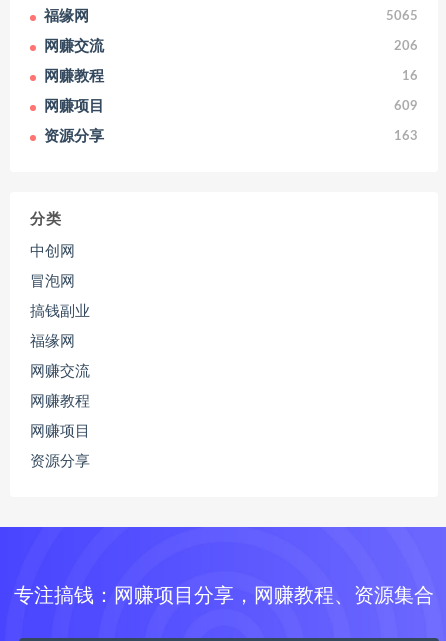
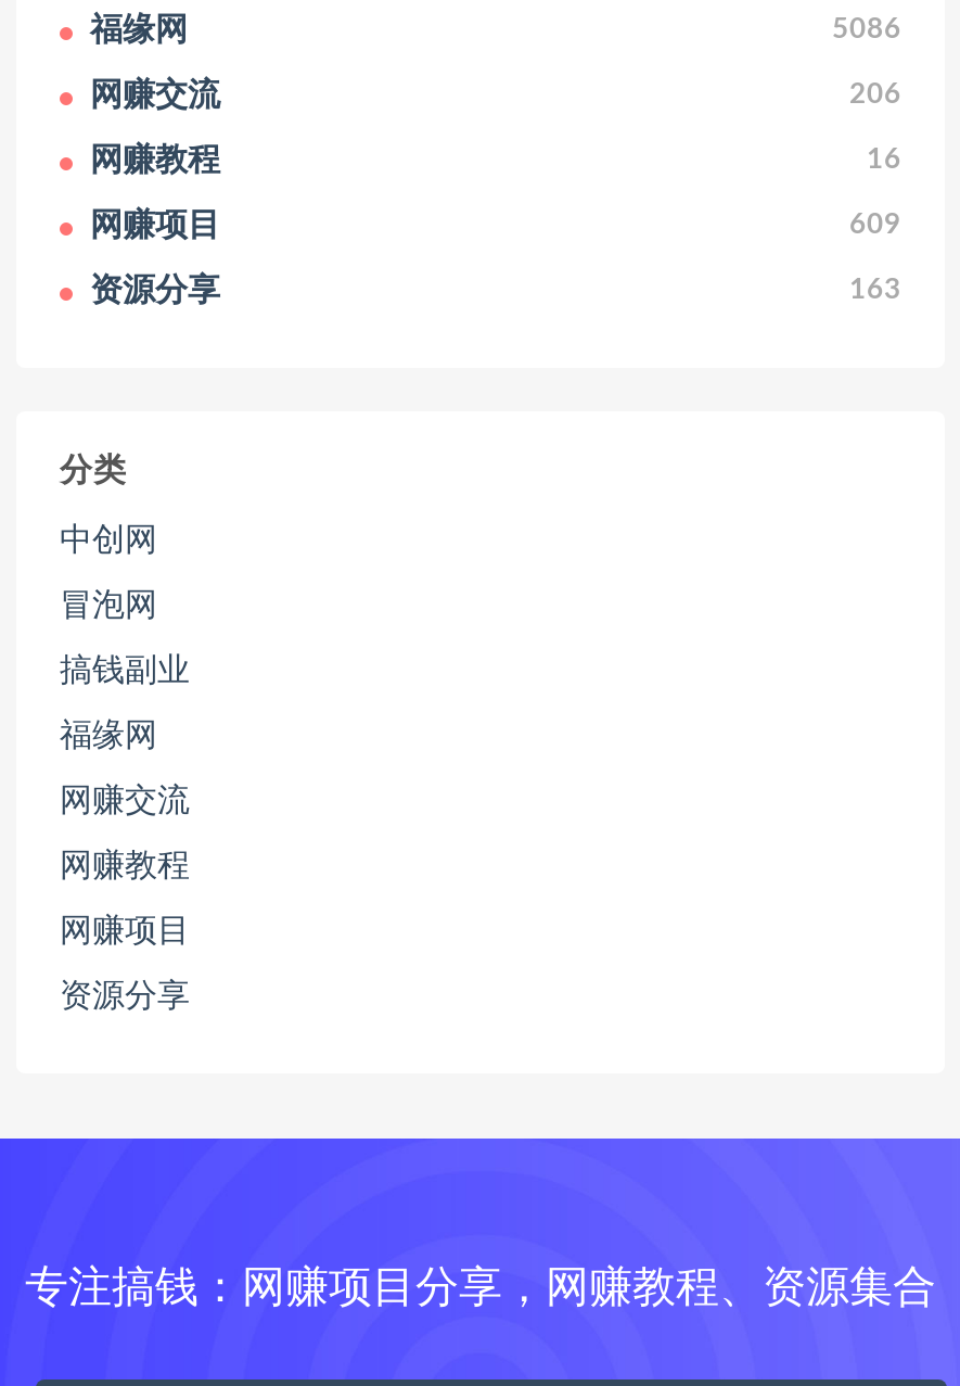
- 5065
+ 5086
